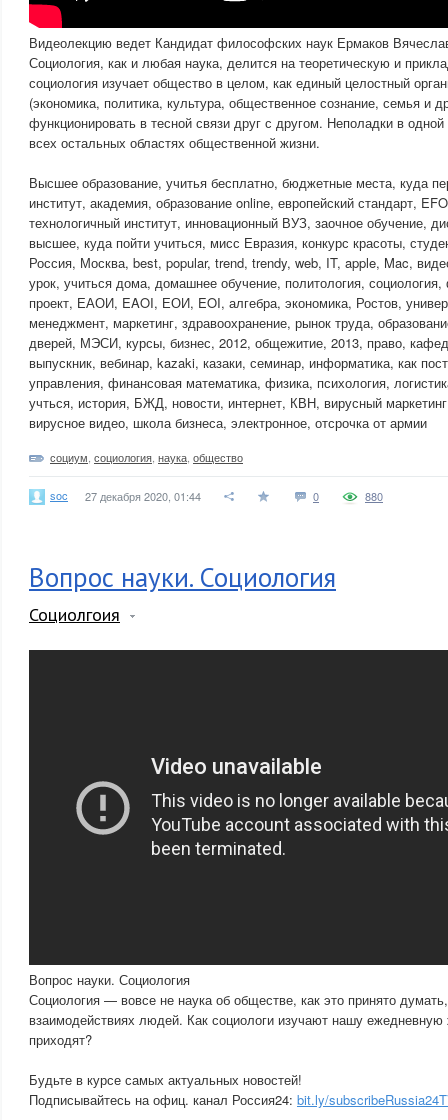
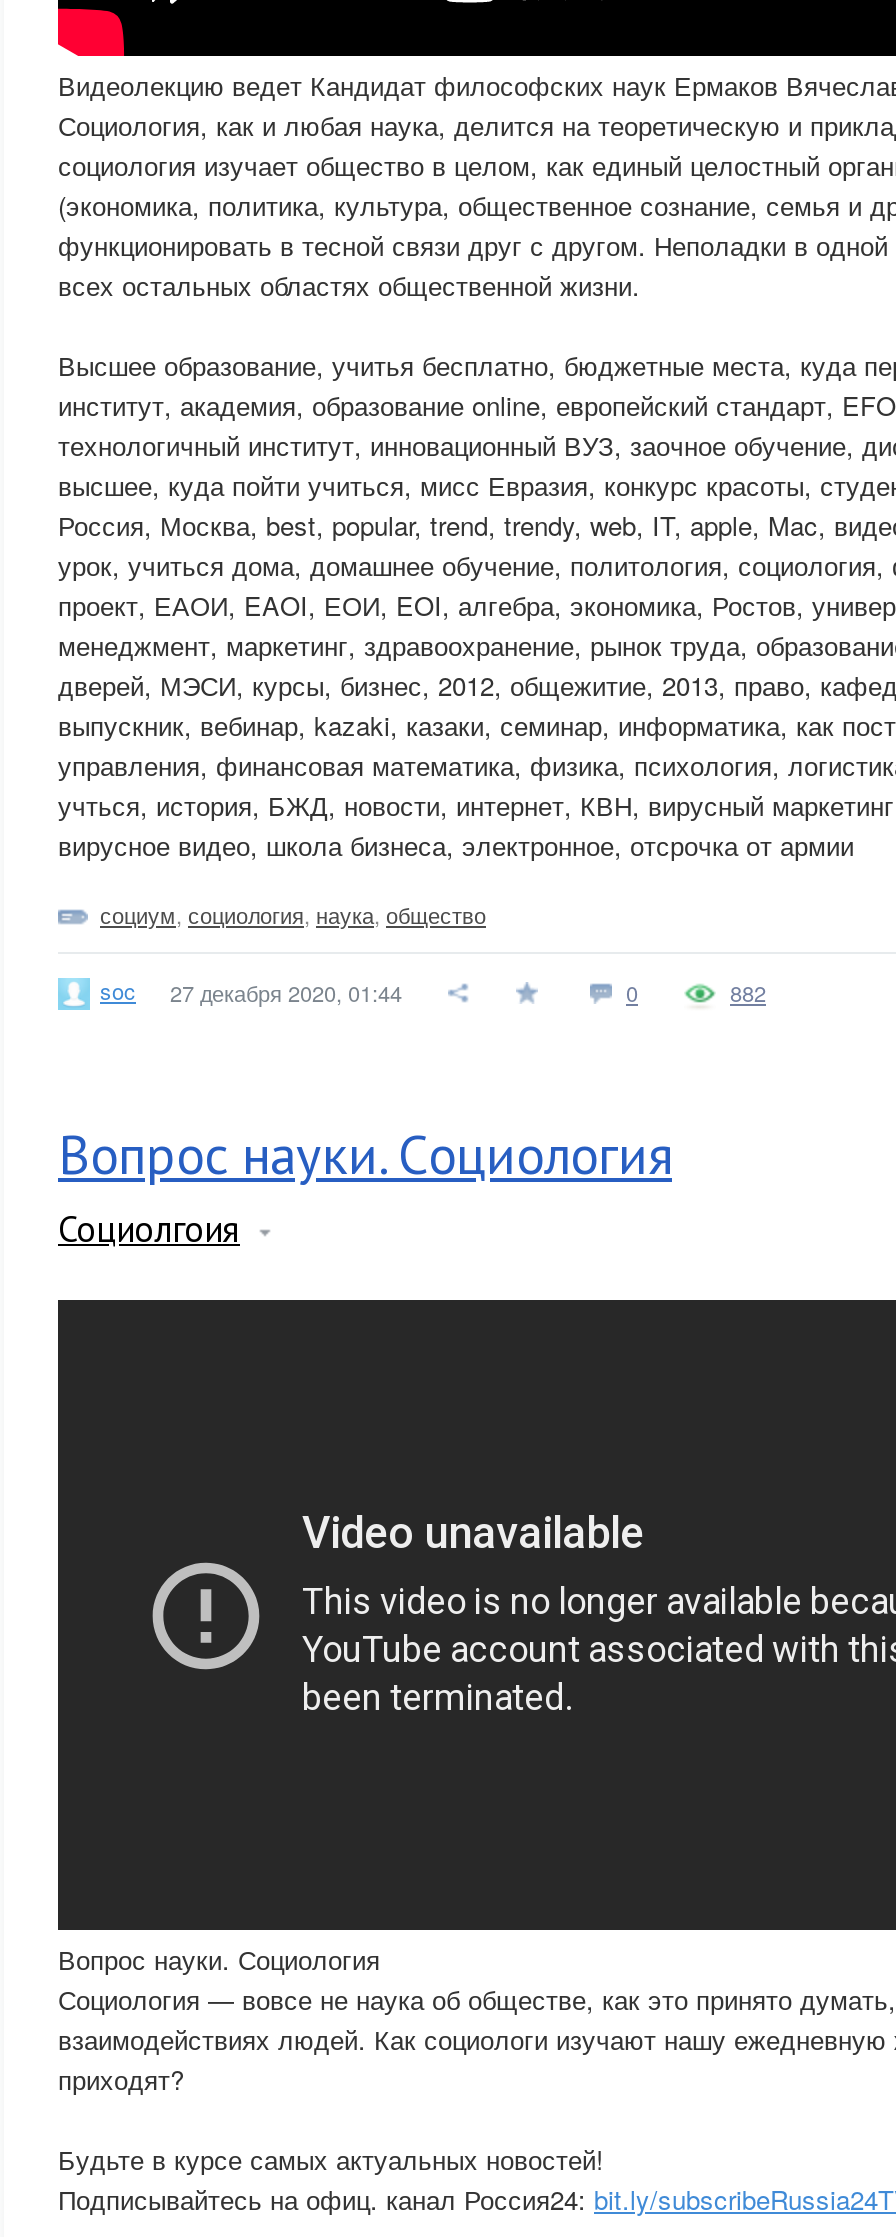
- 880
+ 882
